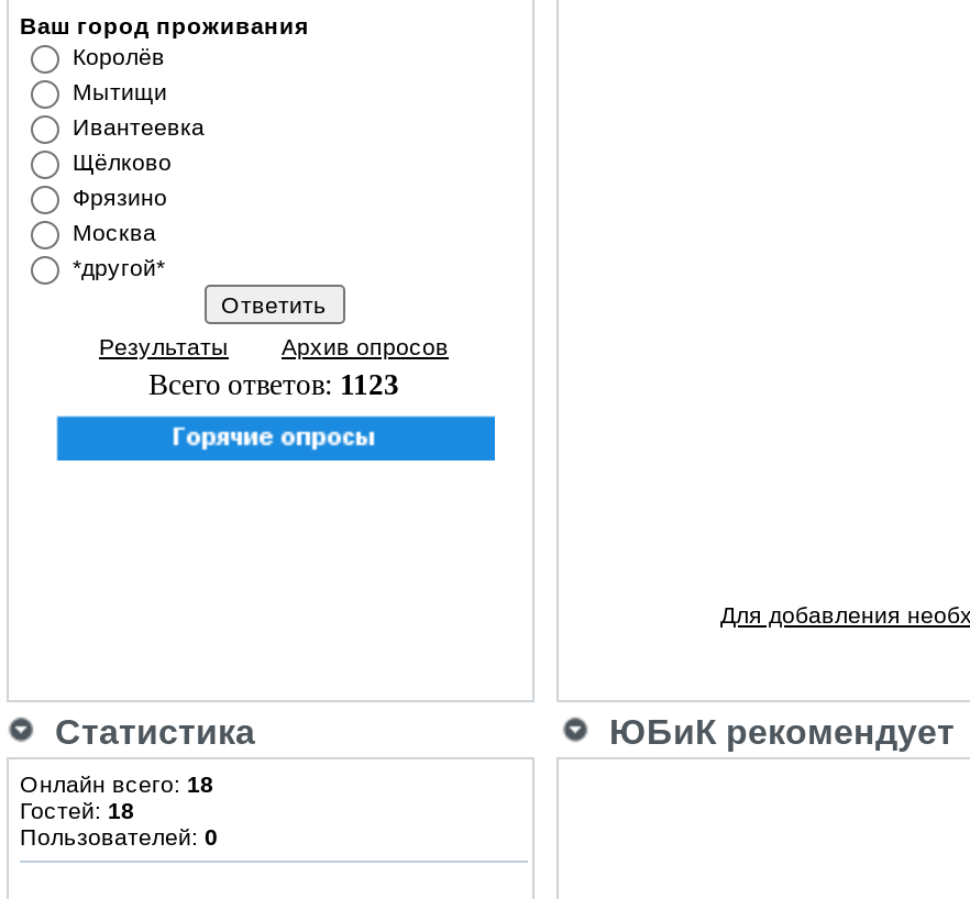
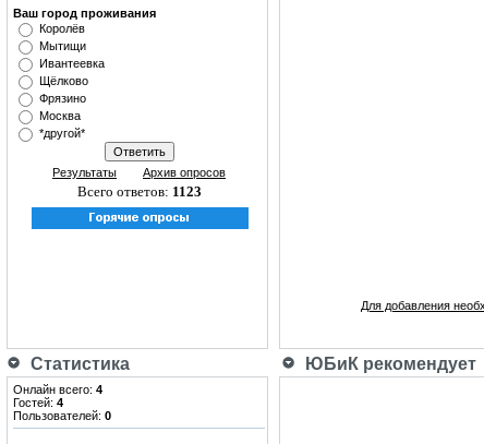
- Онлайн всего: 18
+ Онлайн всего: 4

- Гостей: 18
+ Гостей: 4
